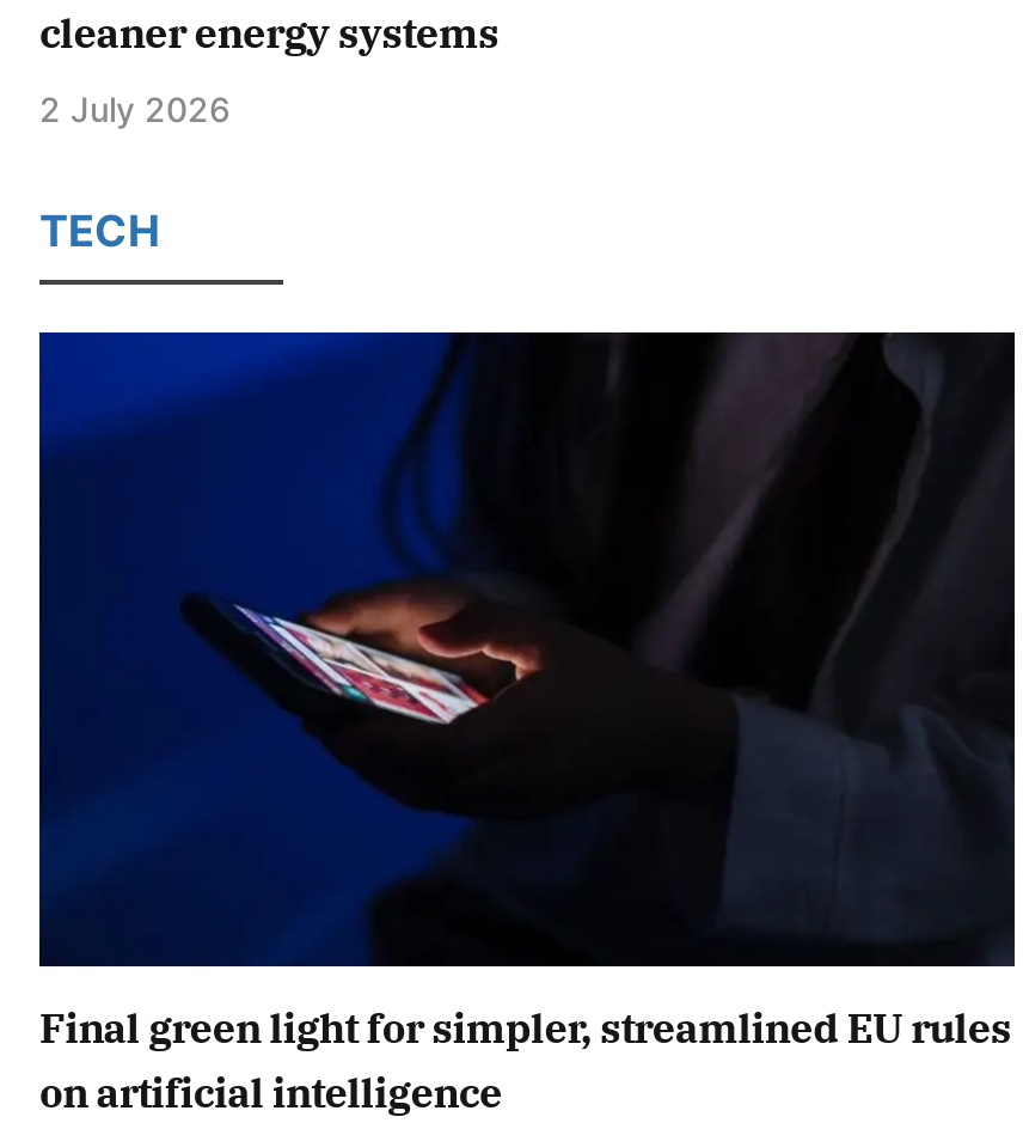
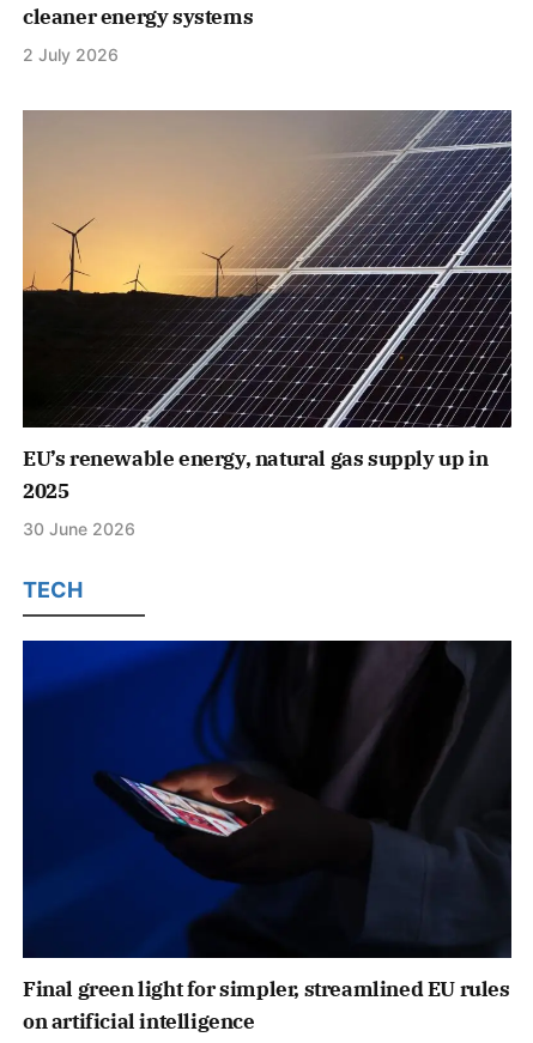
+ [image]
+ EU’s renewable energy, natural gas supply up in
+ 2025
+ 30 June 2026
